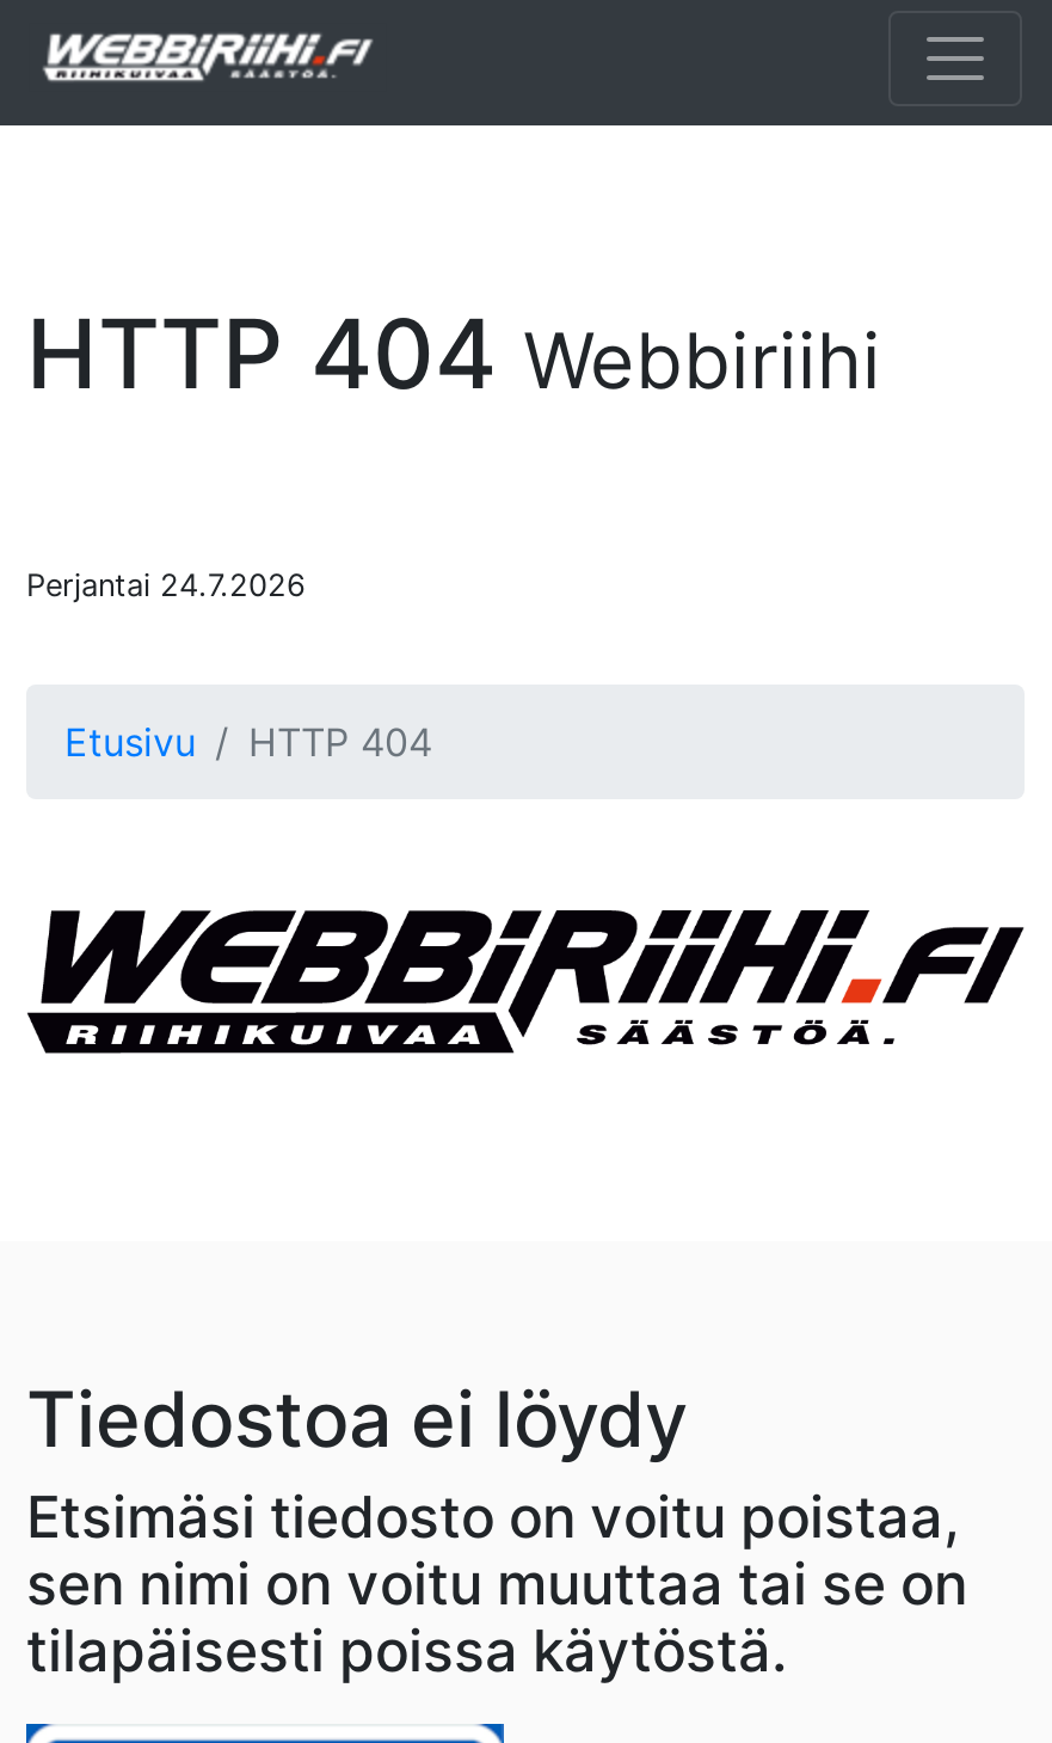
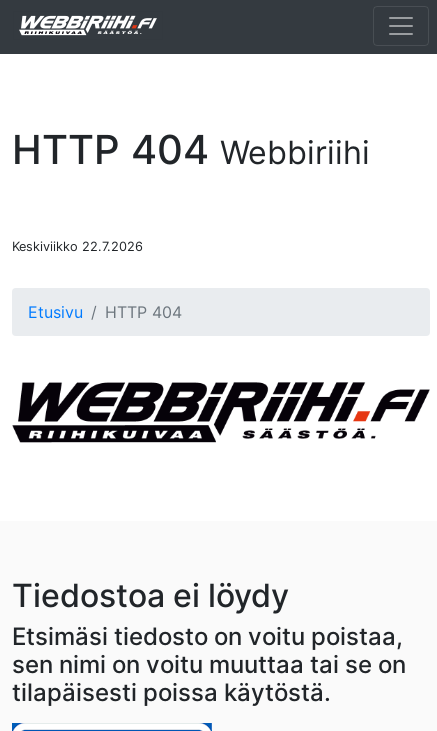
- Perjantai 24.7.2026
+ Keskiviikko 22.7.2026
